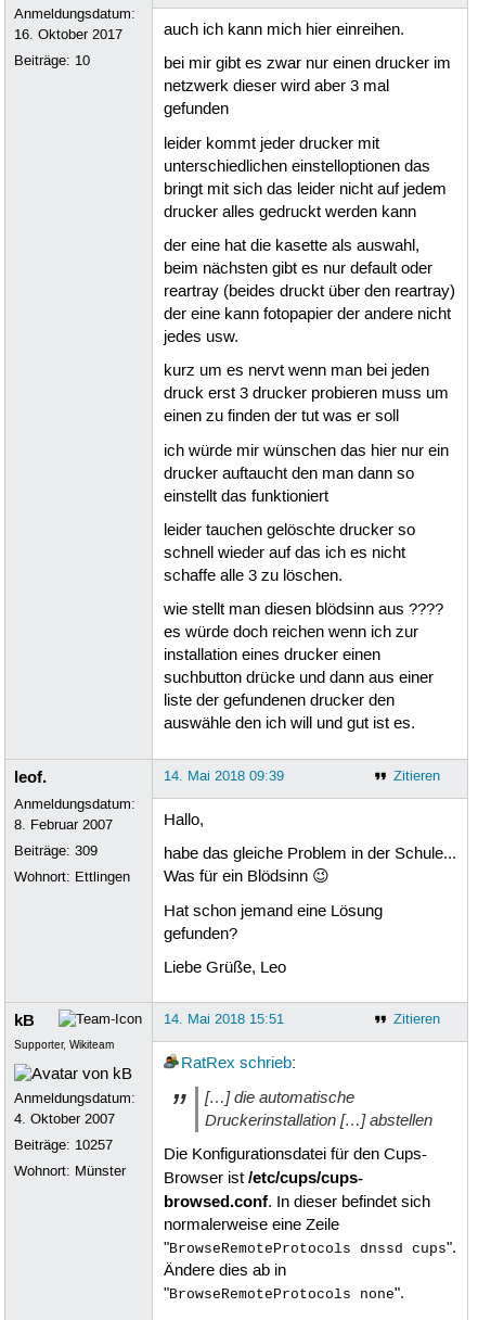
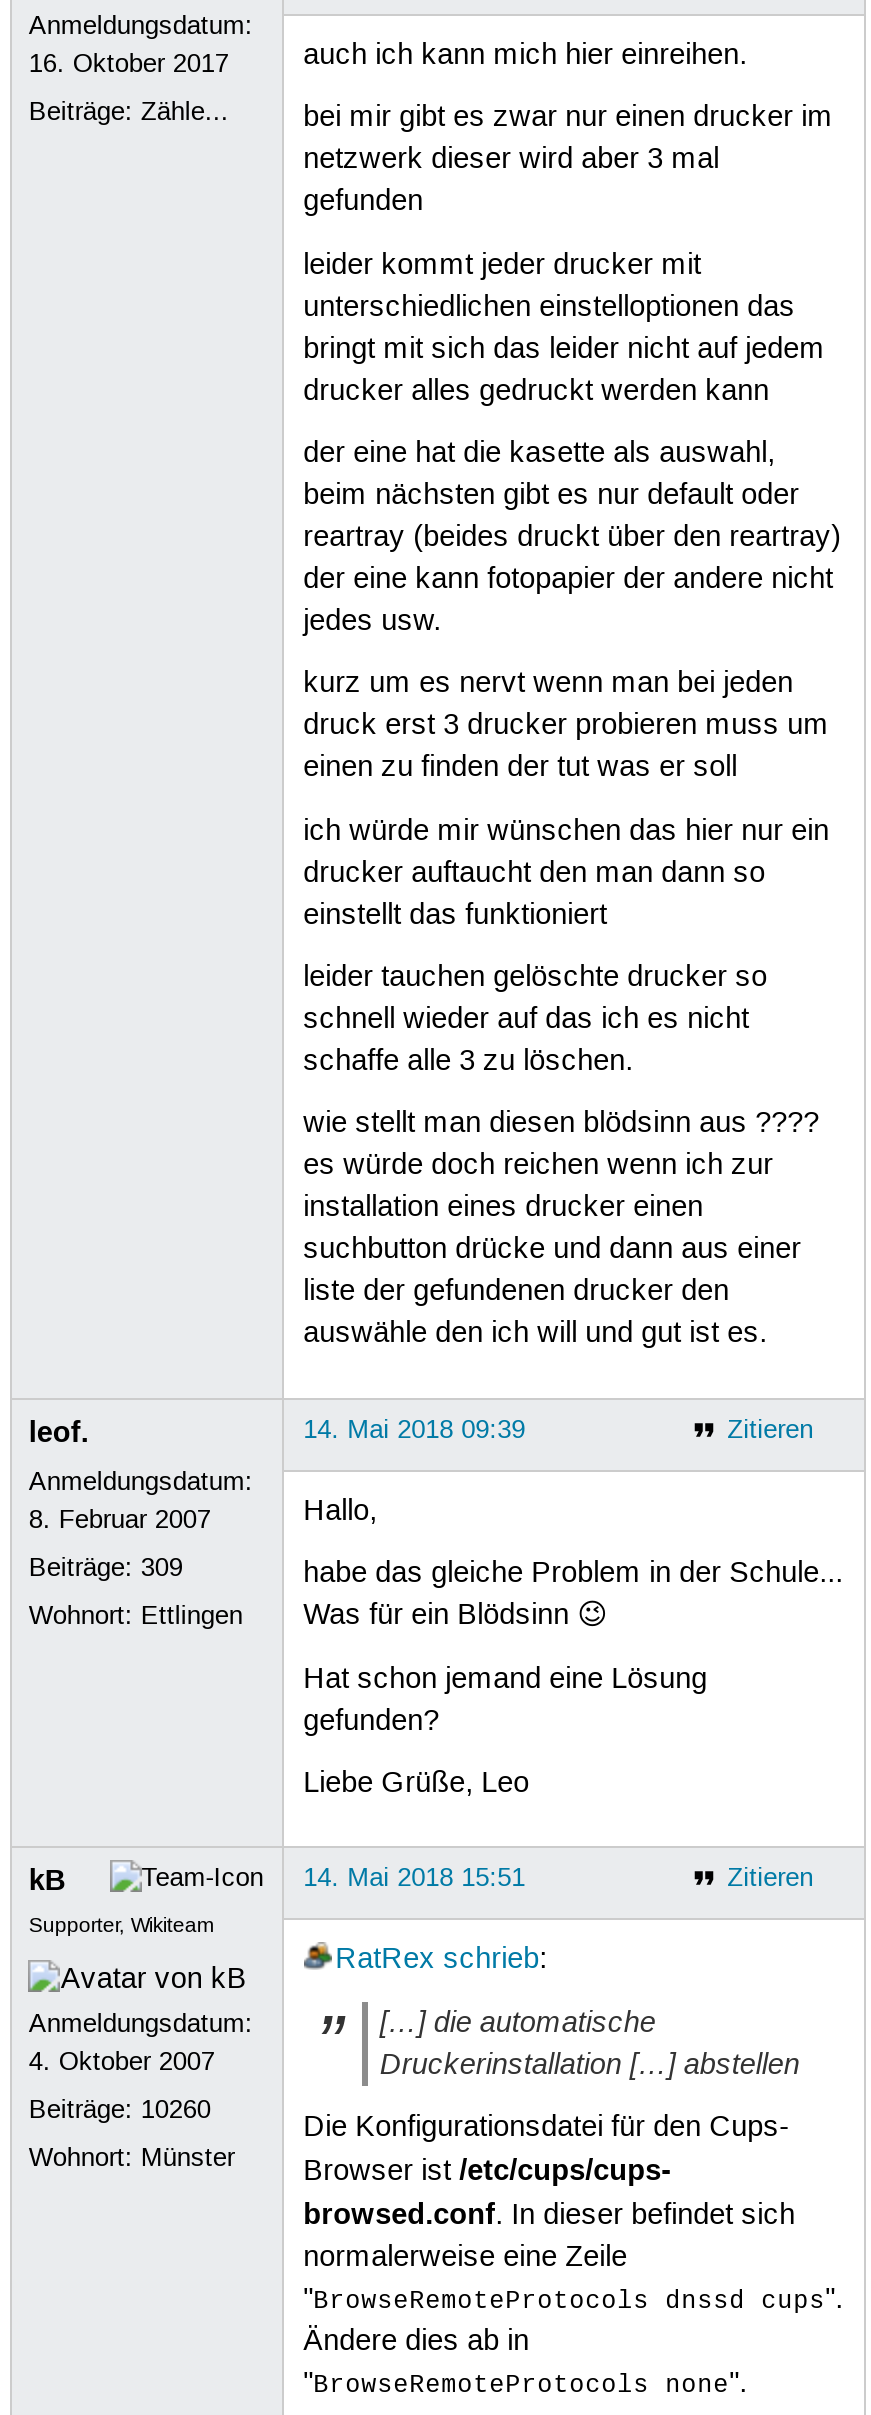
- Beiträge: 10
+ Beiträge: Zähle...

- Beiträge: 10257
+ Beiträge: 10260
